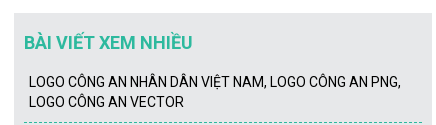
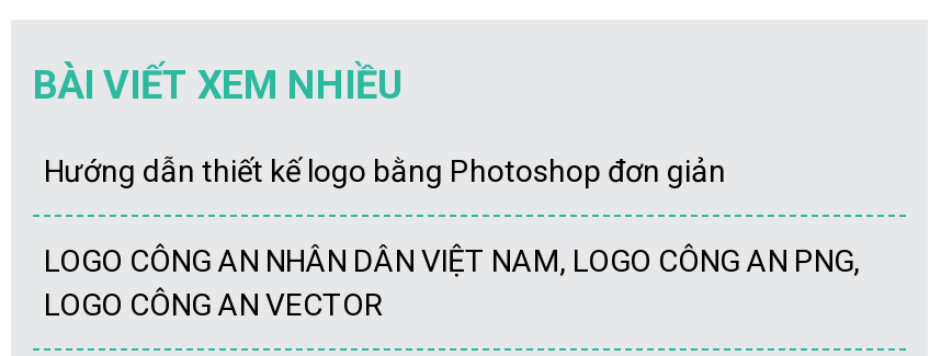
+ Hướng dẫn thiết kế logo bằng Photoshop đơn giản
